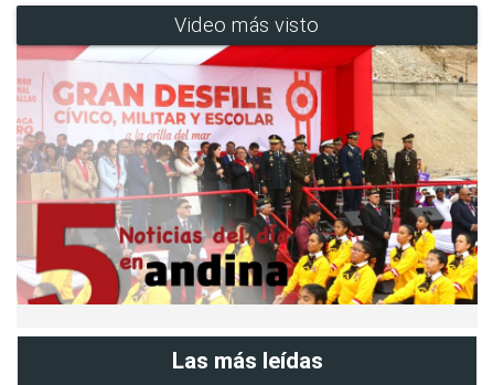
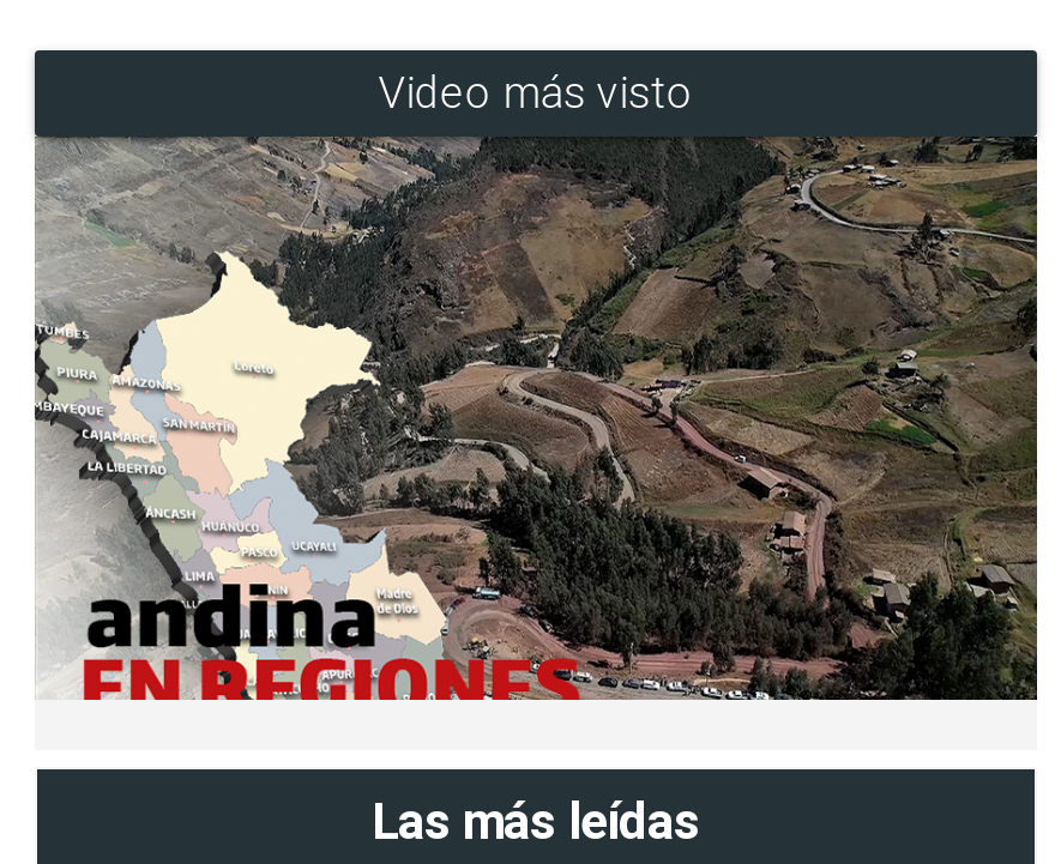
- [image]
+ [image]
